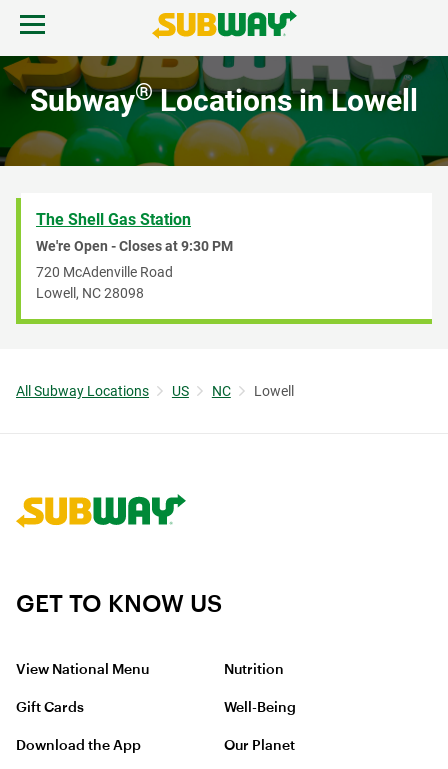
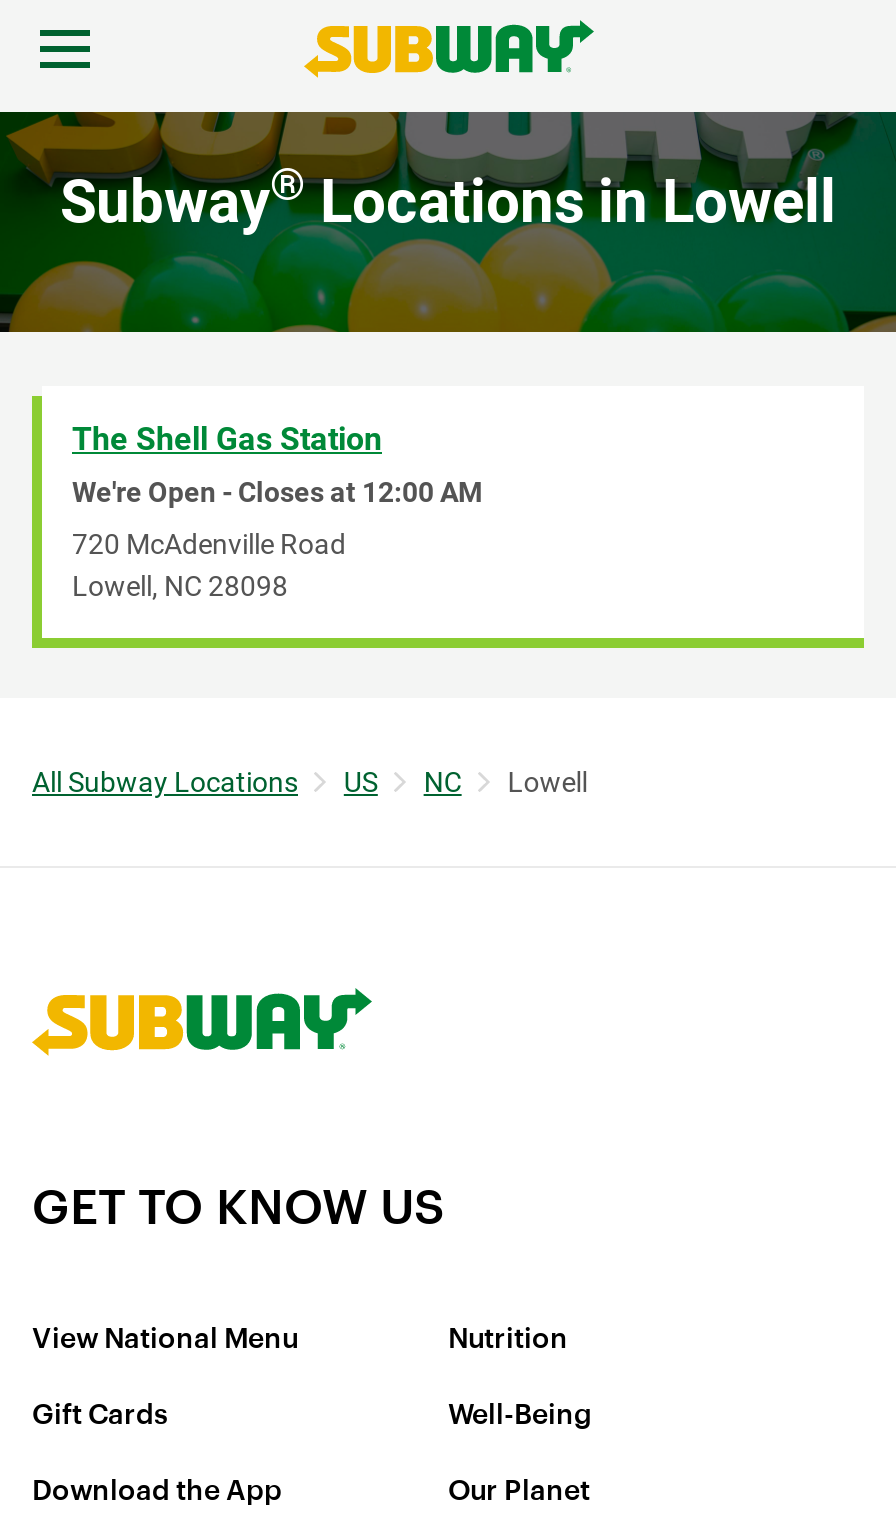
- We're Open - Closes at 9:30 PM
+ We're Open - Closes at 12:00 AM
